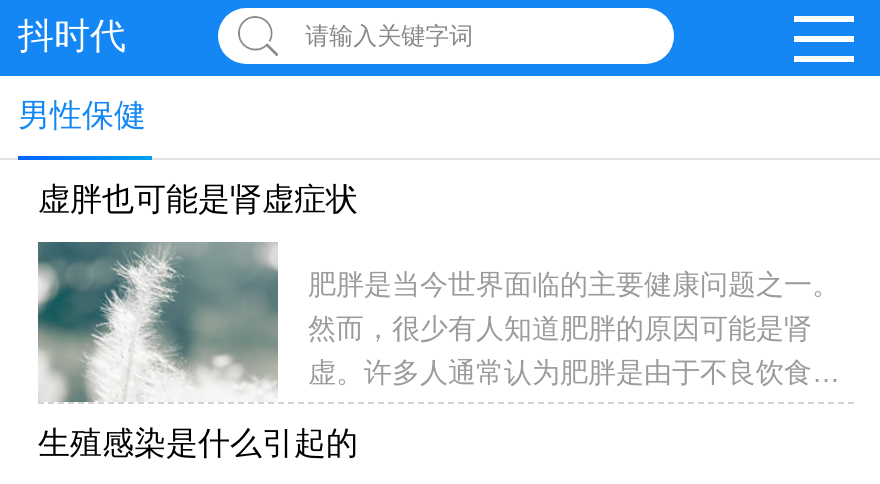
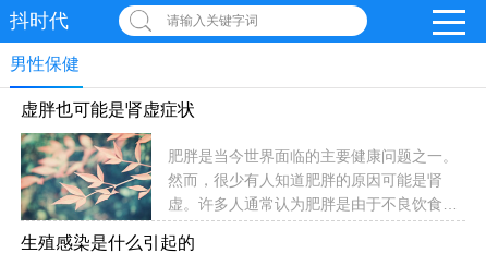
- [image]
+ [image]
